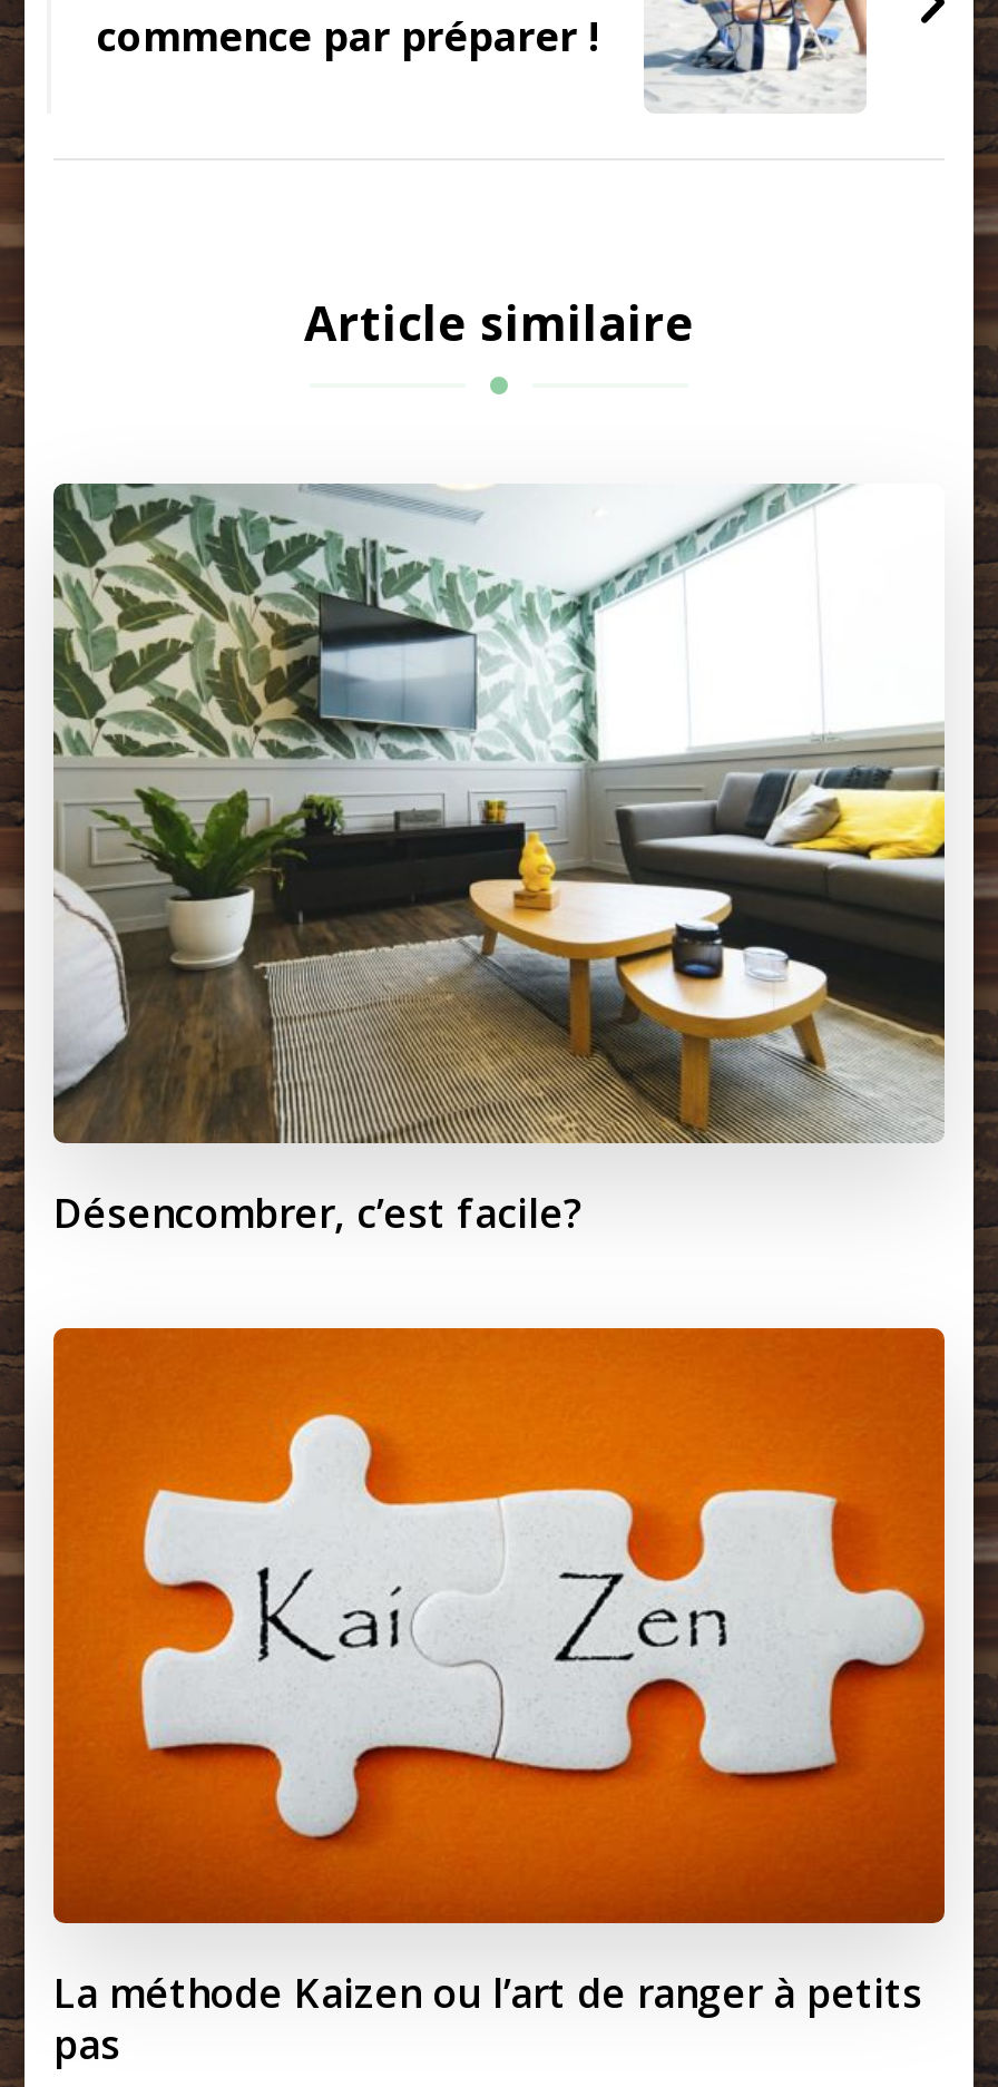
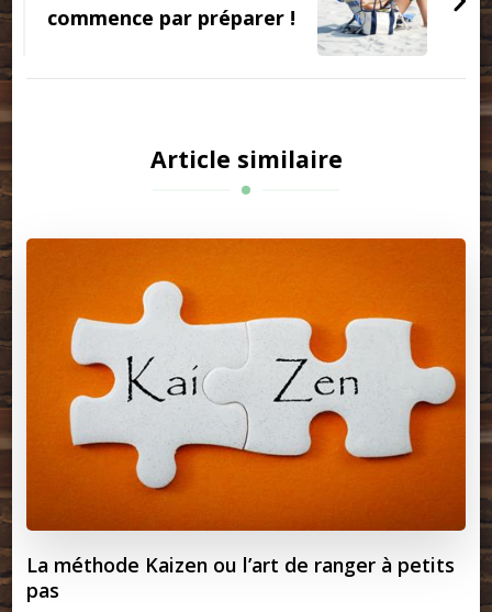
- [image]
- Désencombrer, c’est facile?
